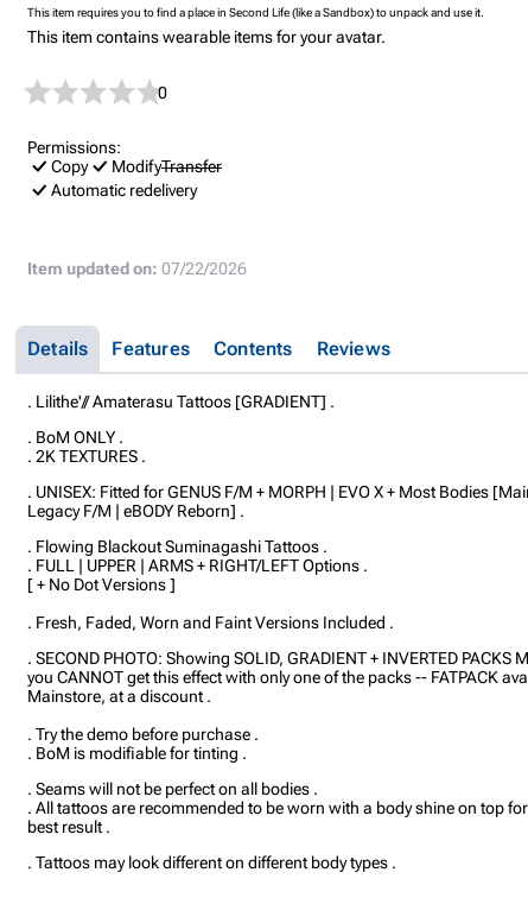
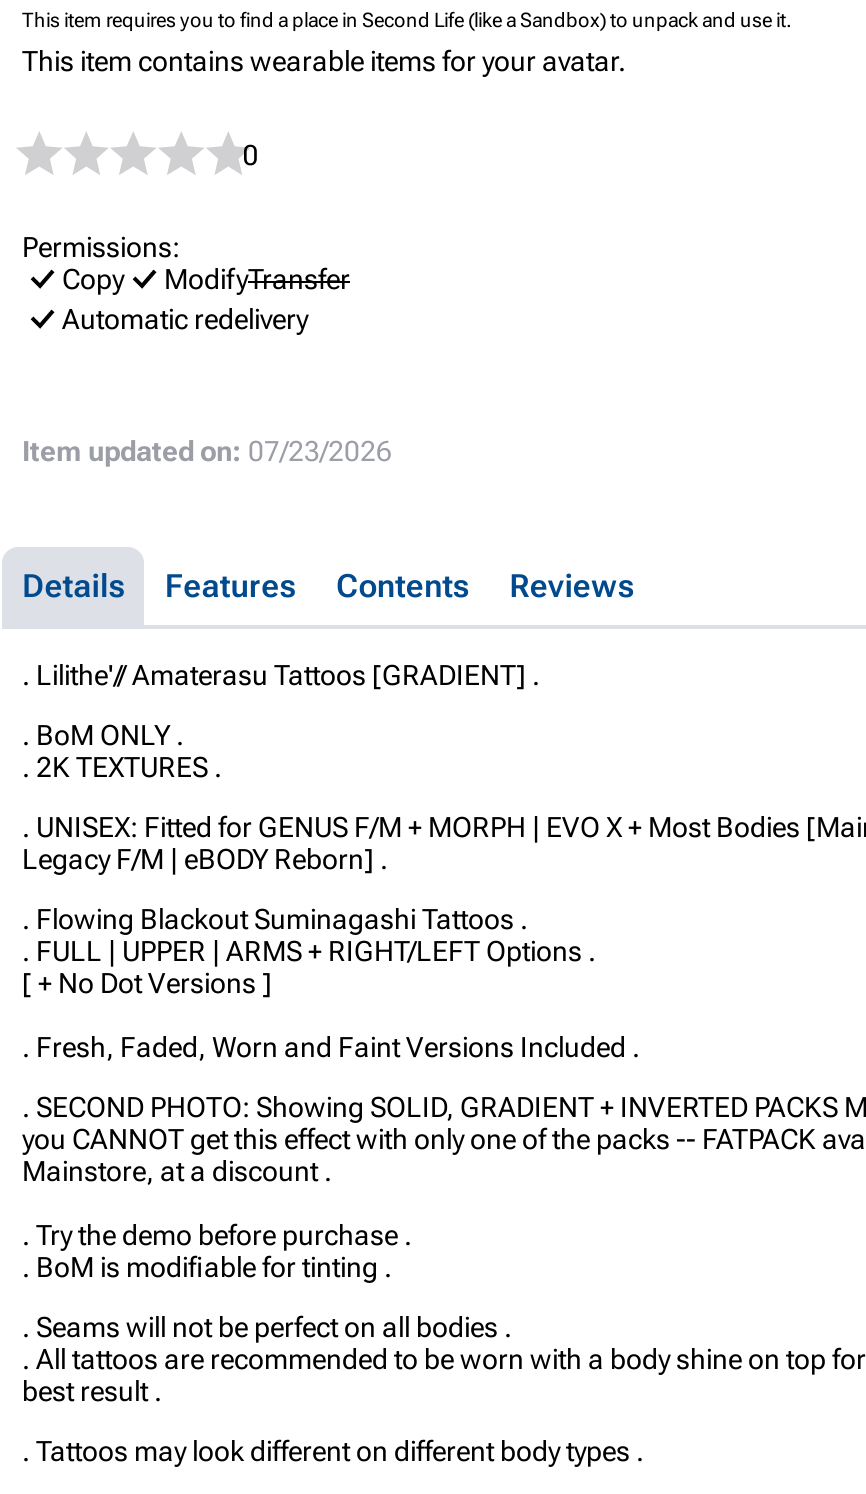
- Item updated on: 07/22/2026
+ Item updated on: 07/23/2026
